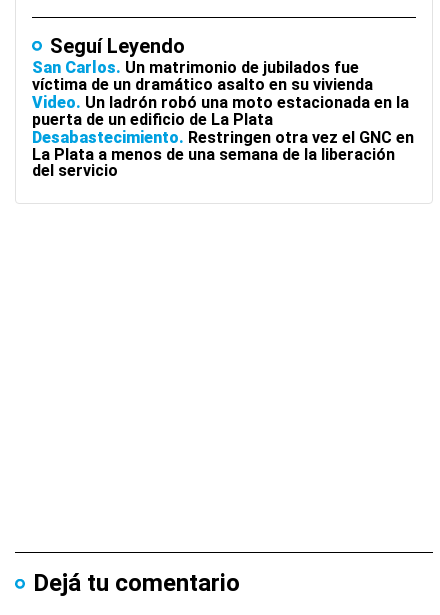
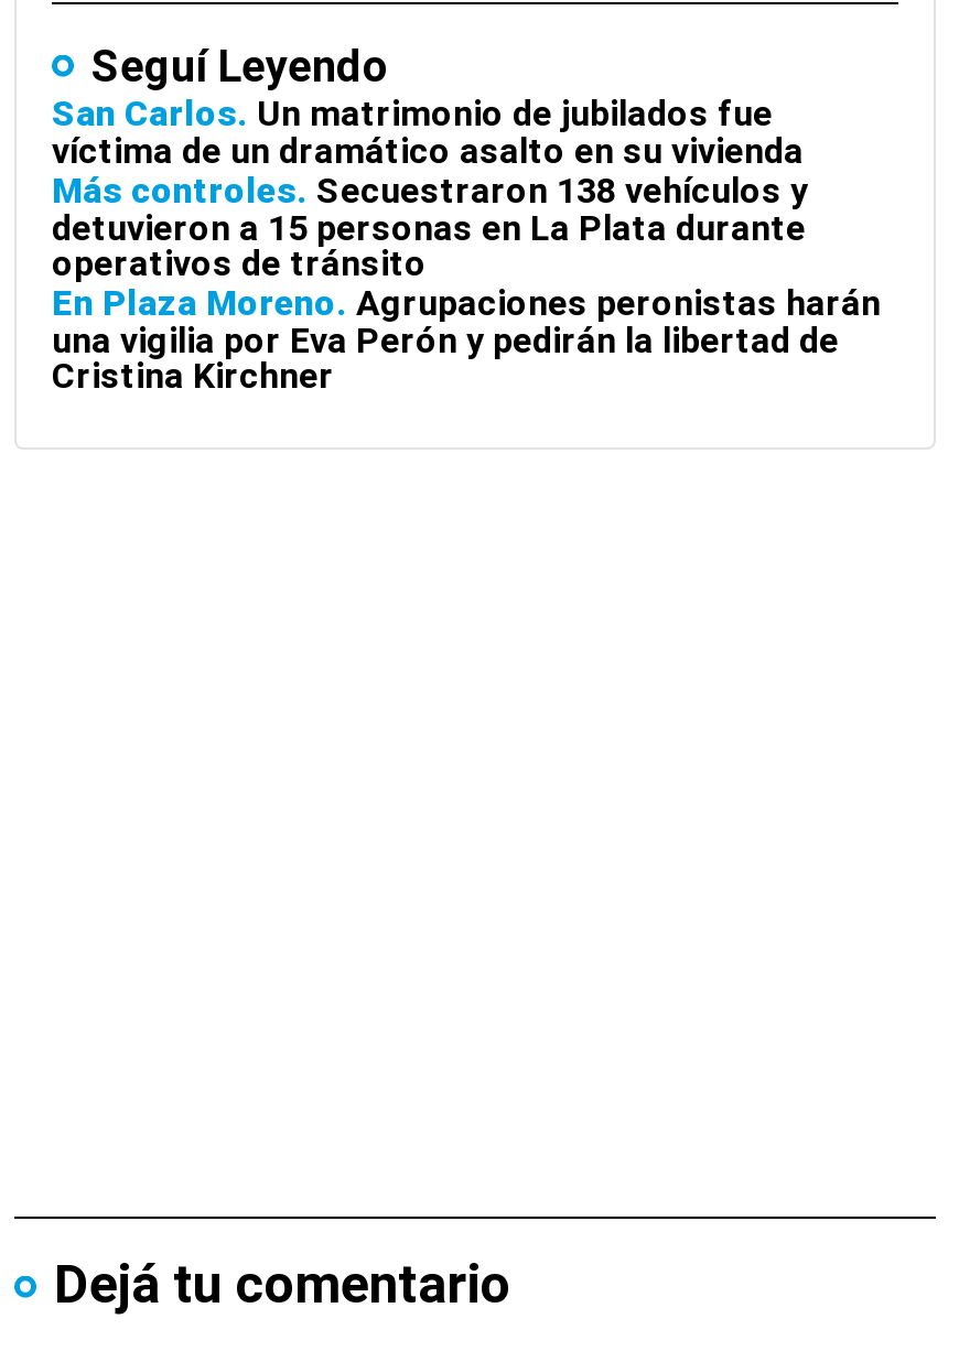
- Video Un ladrón robó una moto estacionada en la
- puerta de un edificio de La Plata
- Desabastecimiento Restringen otra vez el GNC en
- La Plata a menos de una semana de la liberación
- del servicio
+ Más controles Secuestraron 138 vehículos y
+ detuvieron a 15 personas en La Plata durante
+ operativos de tránsito
+ En Plaza Moreno Agrupaciones peronistas harán
+ una vigilia por Eva Perón y pedirán la libertad de
+ Cristina Kirchner
